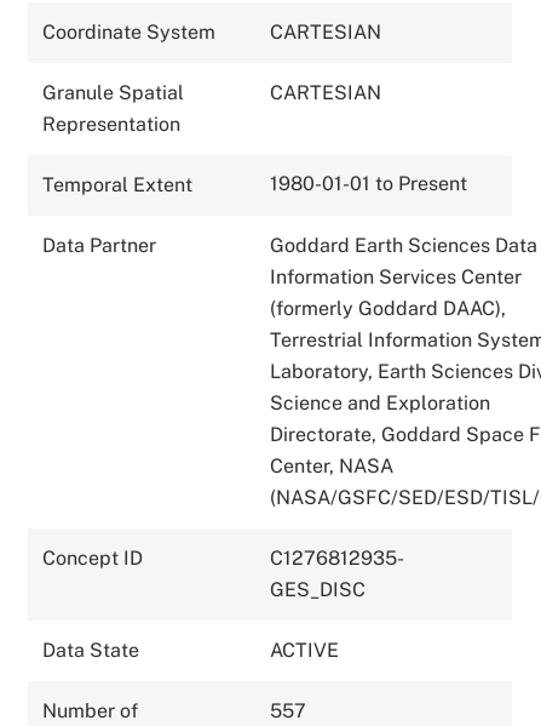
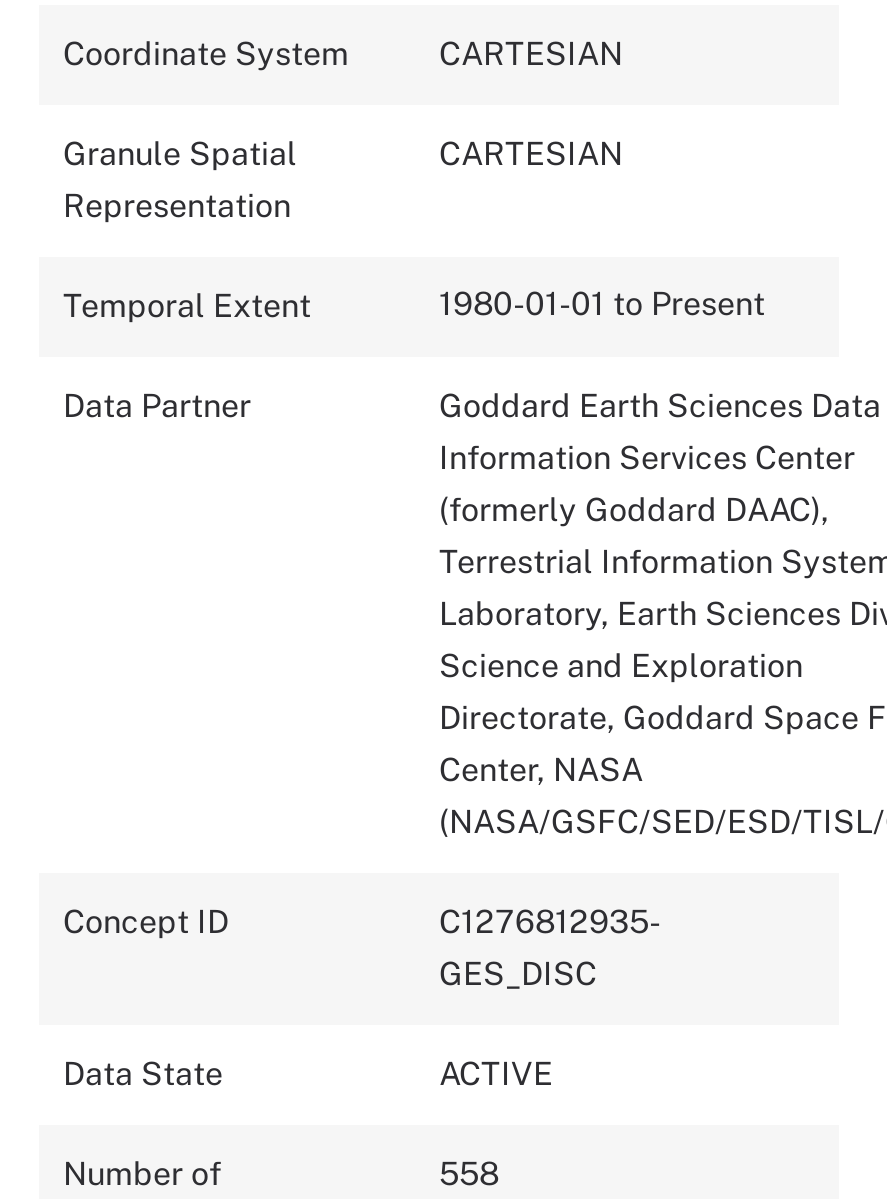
- 557
+ 558
